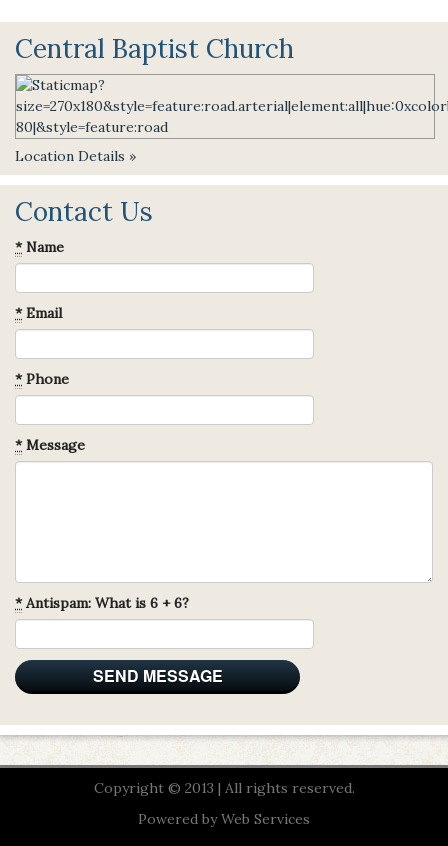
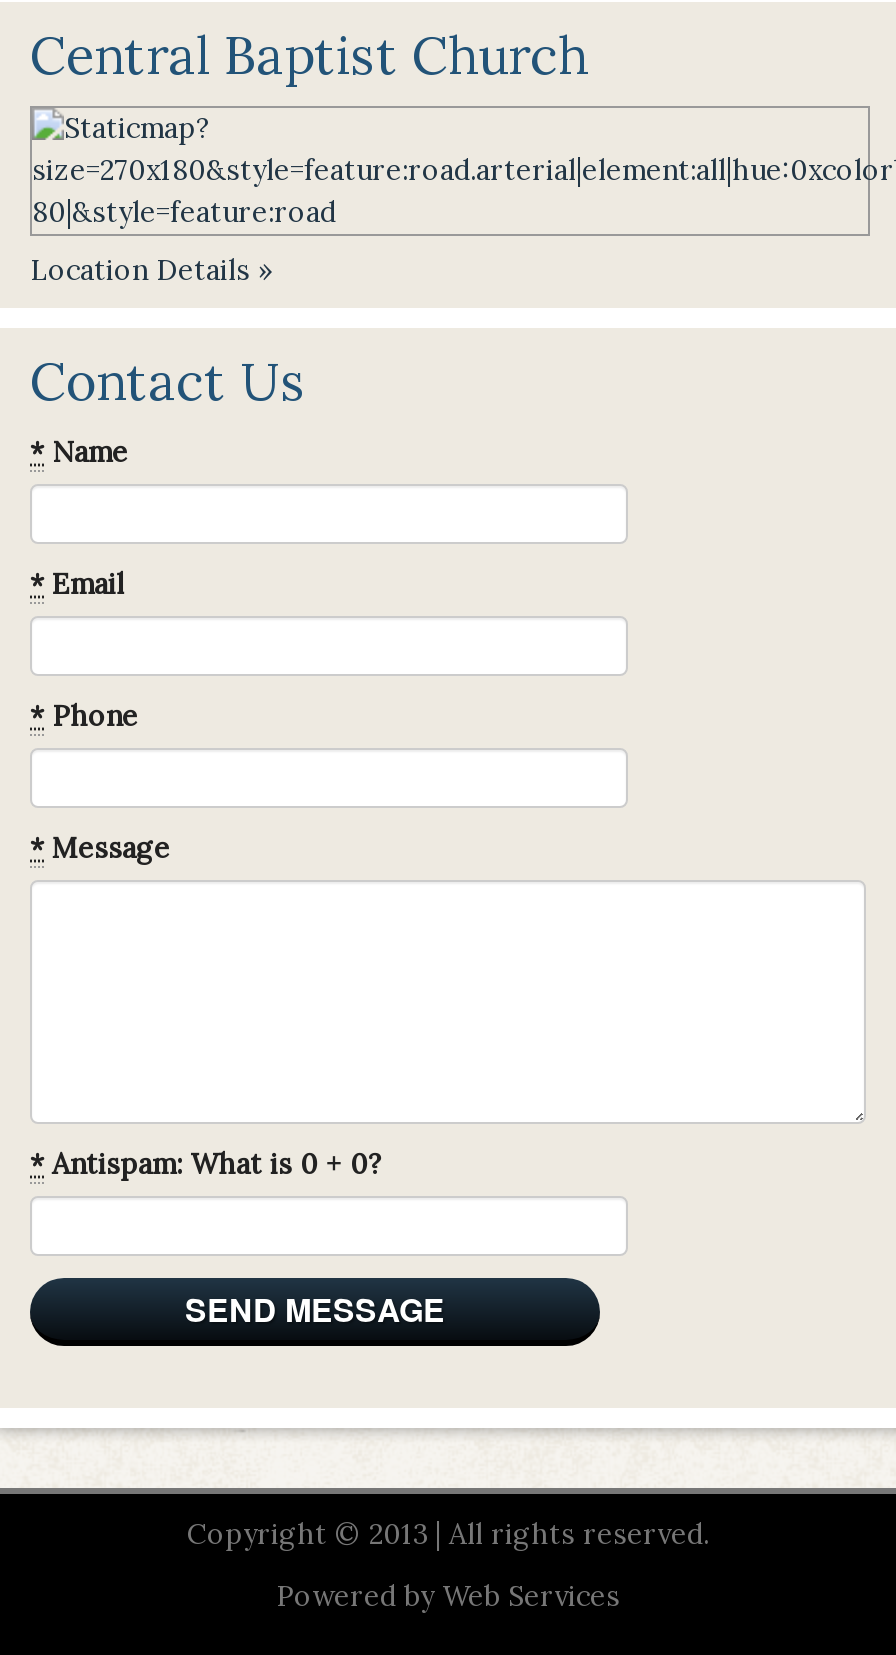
- * Antispam: What is 6 + 6?
+ * Antispam: What is 0 + 0?
